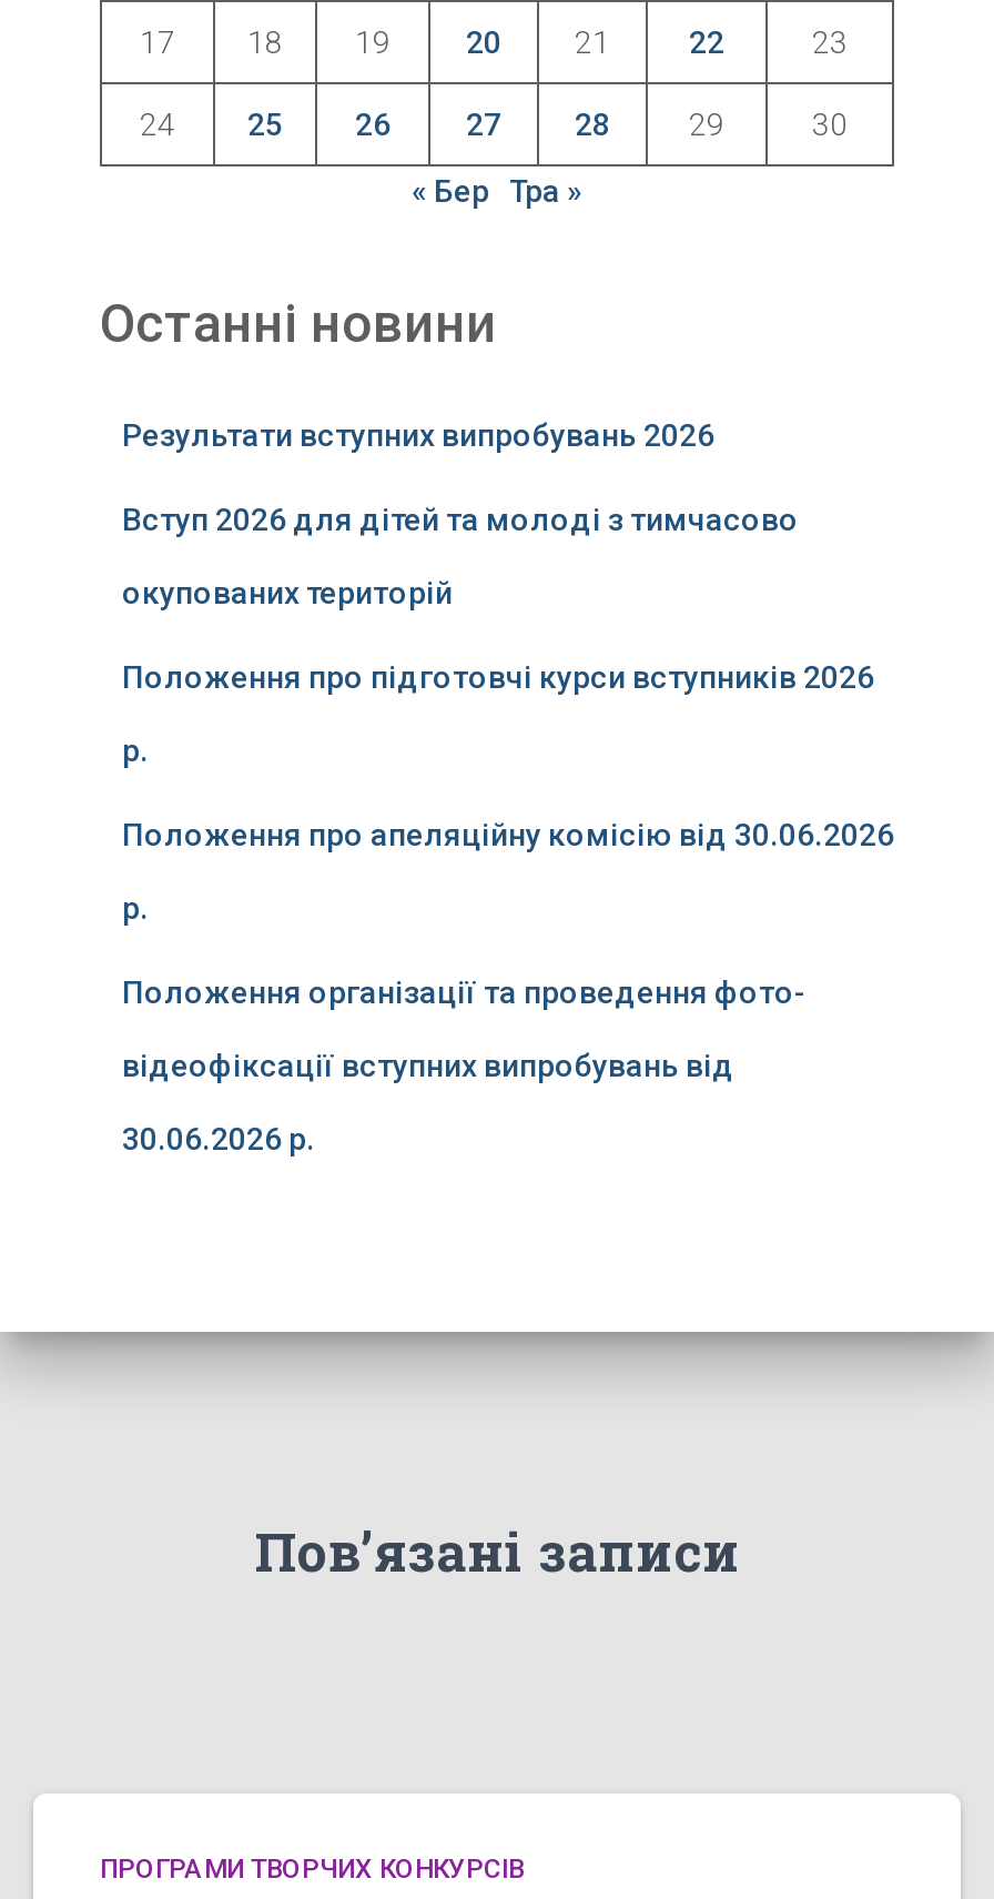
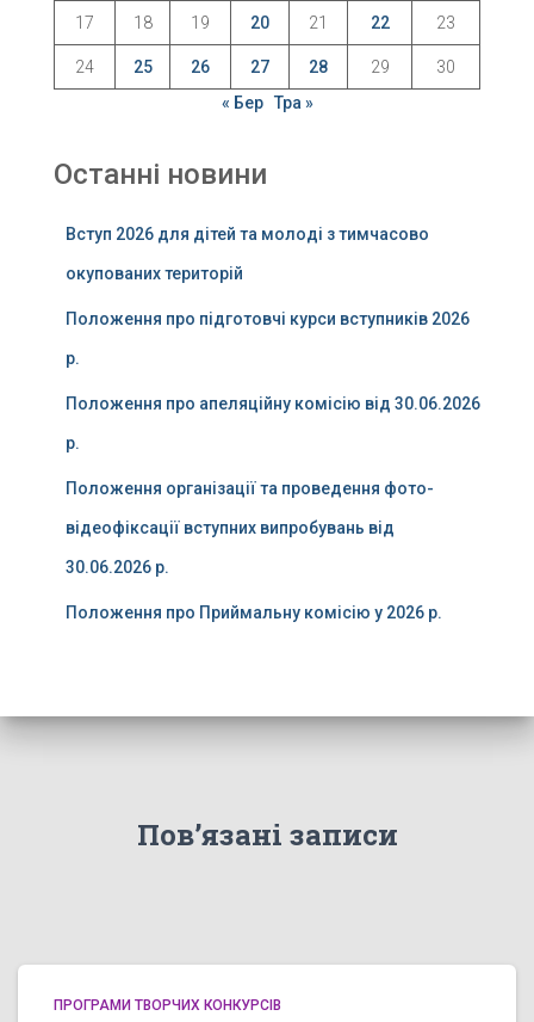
- Результати вступних випробувань 2026

moved up: Вступ 2026 для дітей та молоді з тимчасово | окупованих територій | Положення про підготовчі курси вступників 2026 | ... | відеофіксації вступних випробувань від | 30.06.2026 р.

+ Положення про Приймальну комісію у 2026 р.
